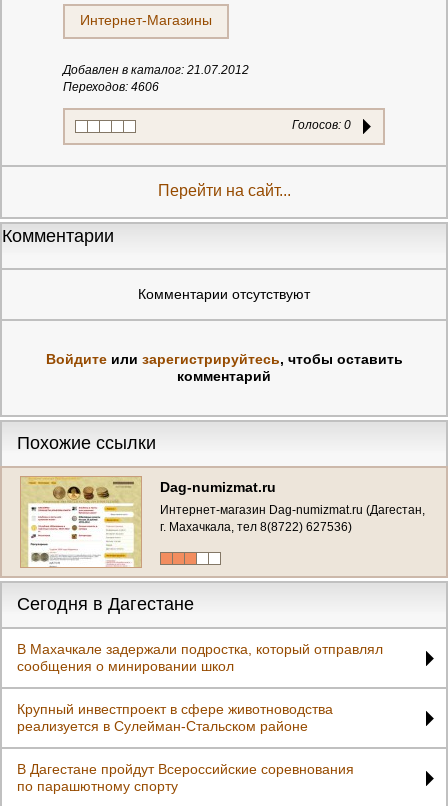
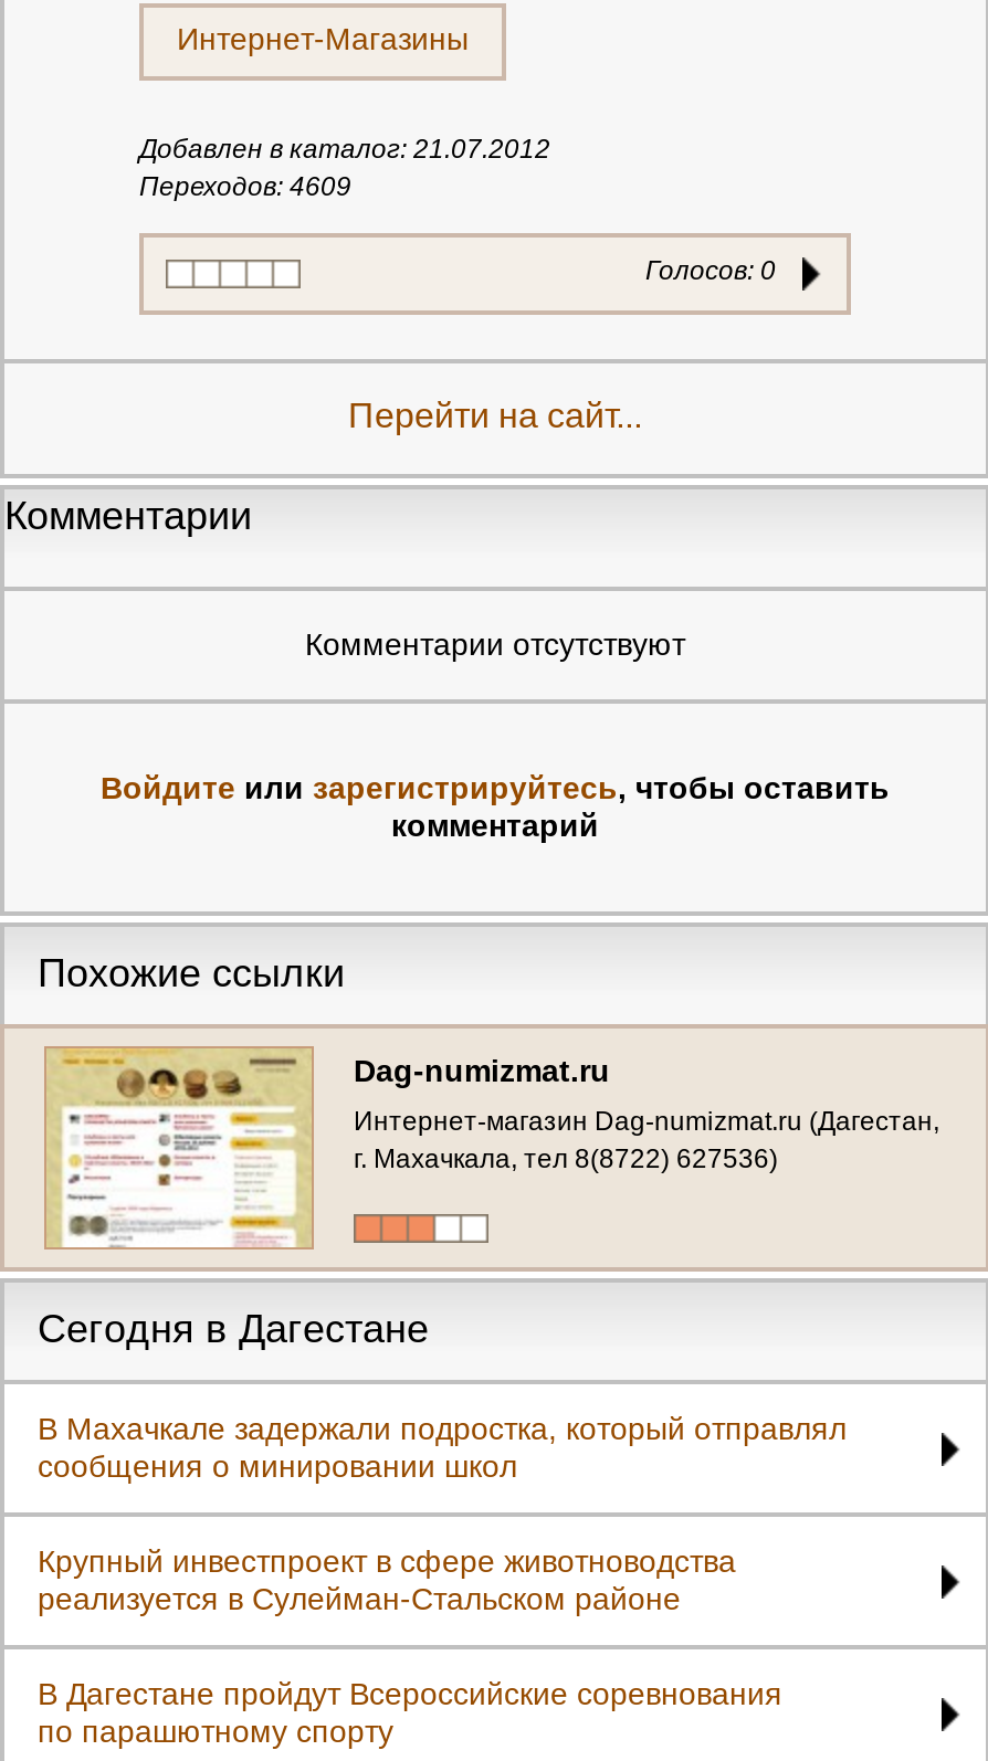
- Переходов: 4606
+ Переходов: 4609
